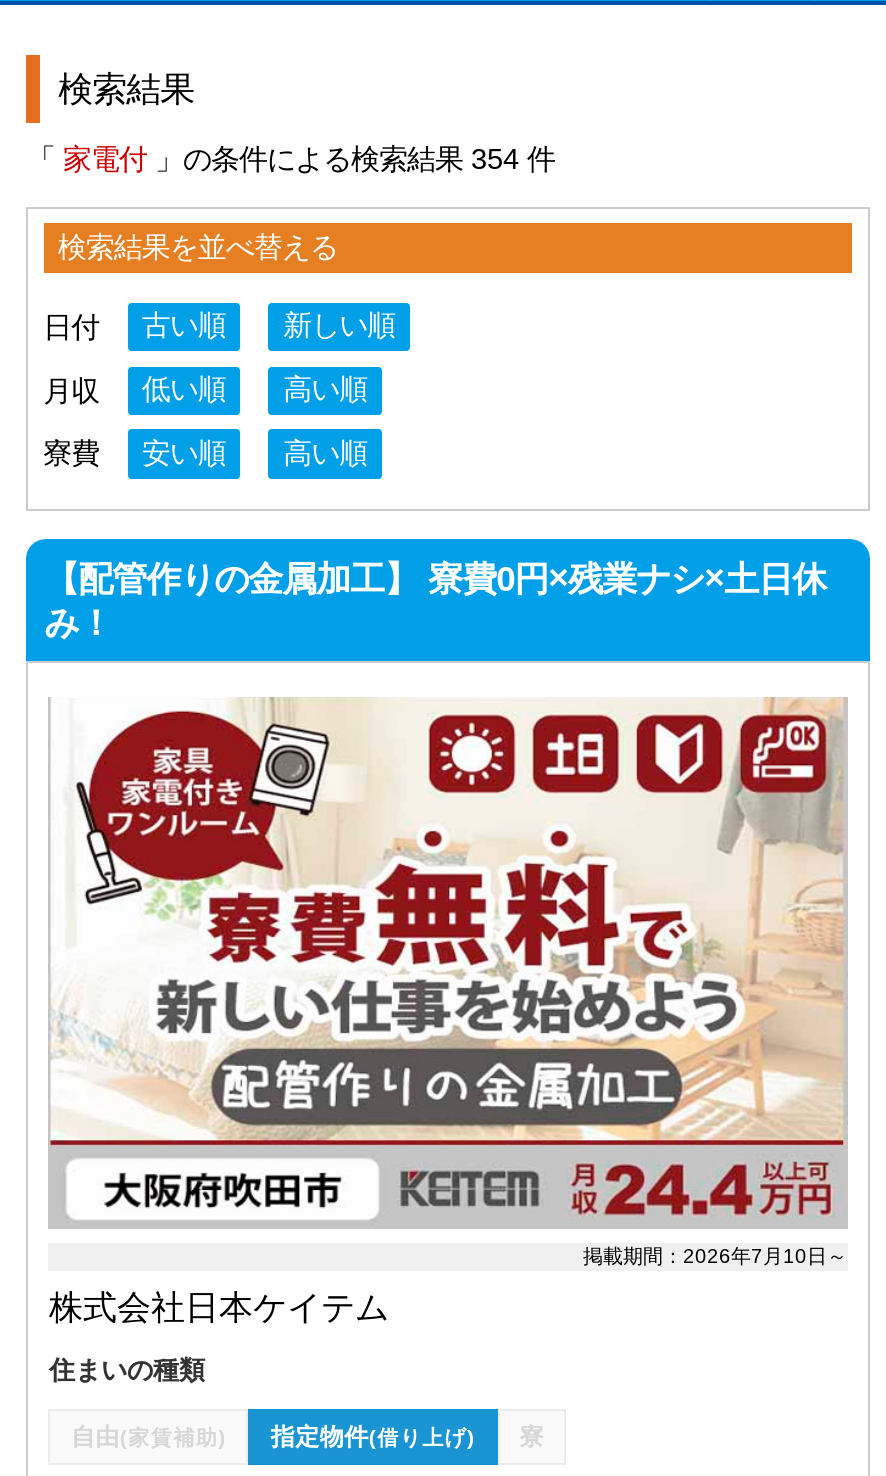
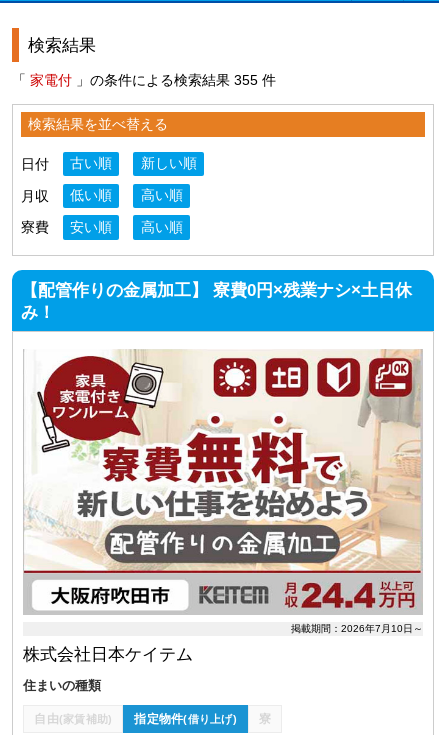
- 「 家電付」の条件による検索結果 354 件
+ 「 家電付」の条件による検索結果 355 件
